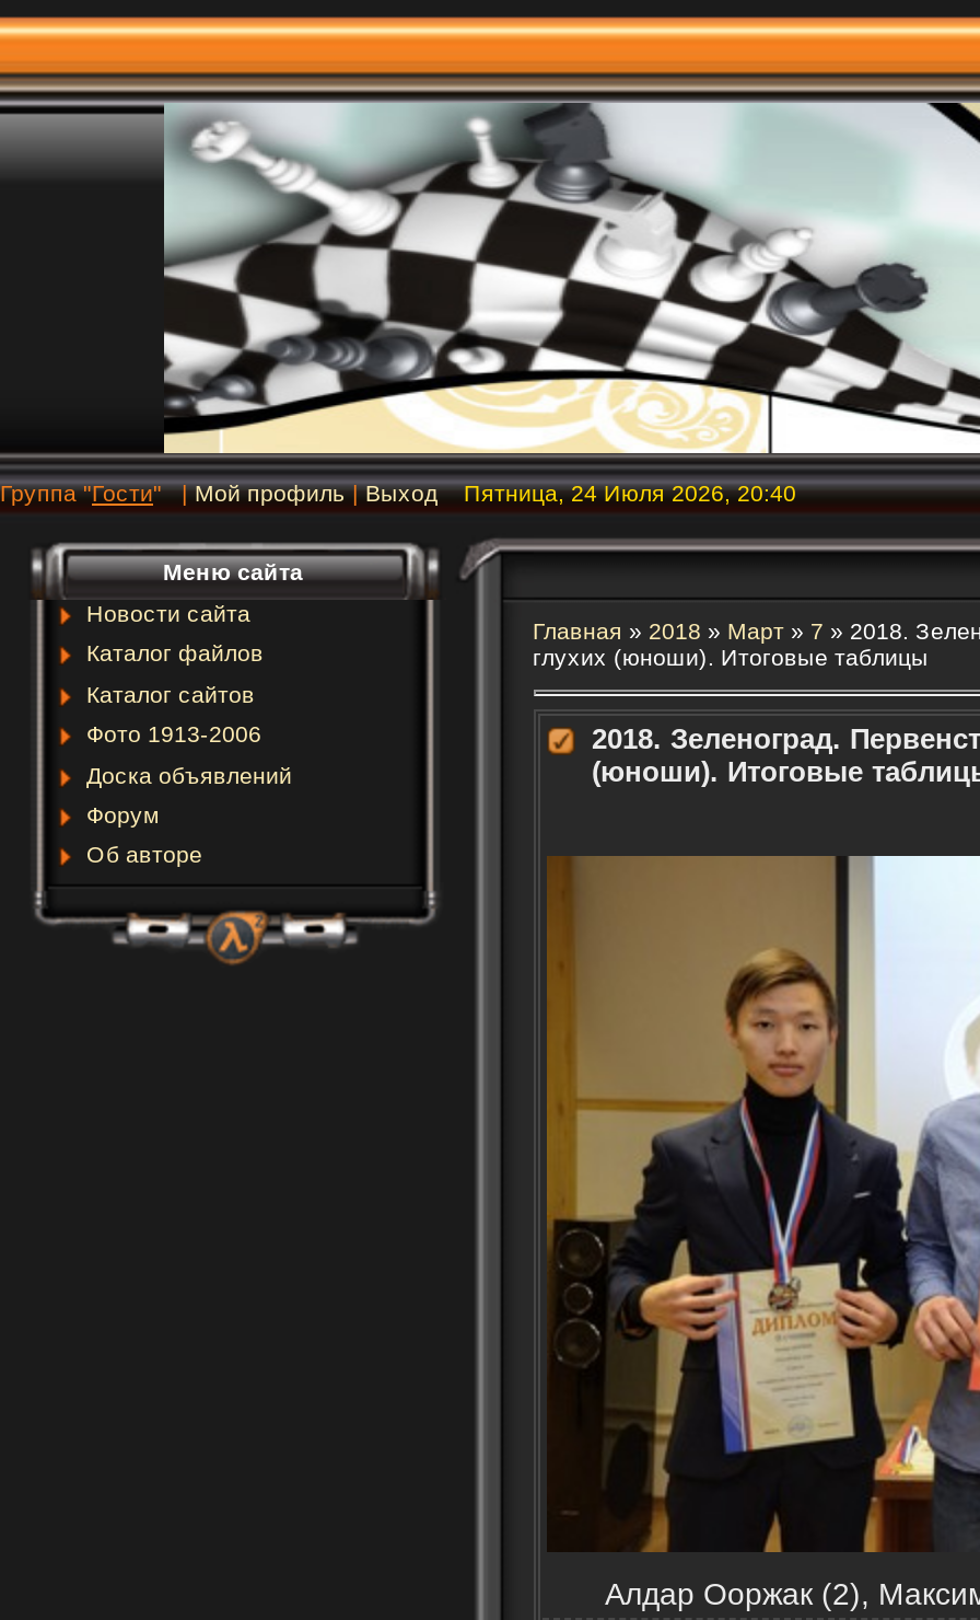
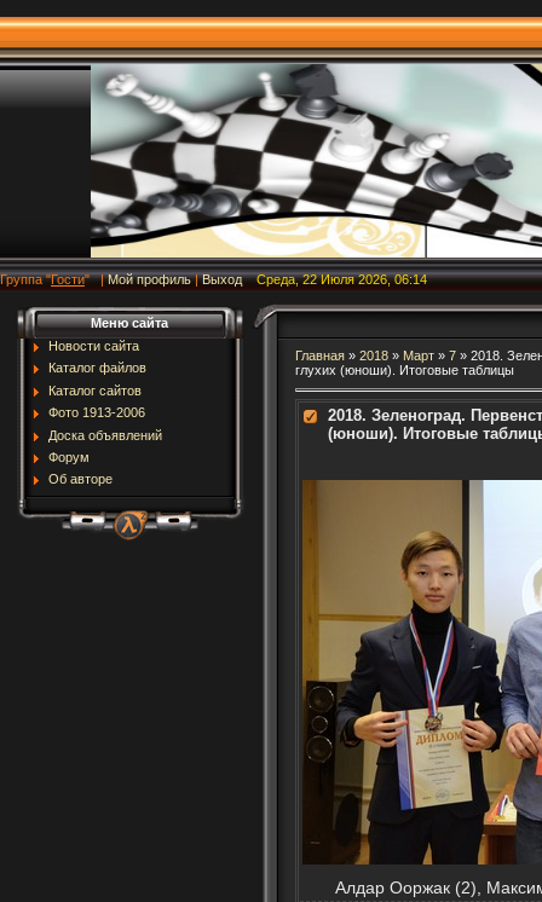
- Пятница, 24 Июля 2026, 20:40
+ Среда, 22 Июля 2026, 06:14
